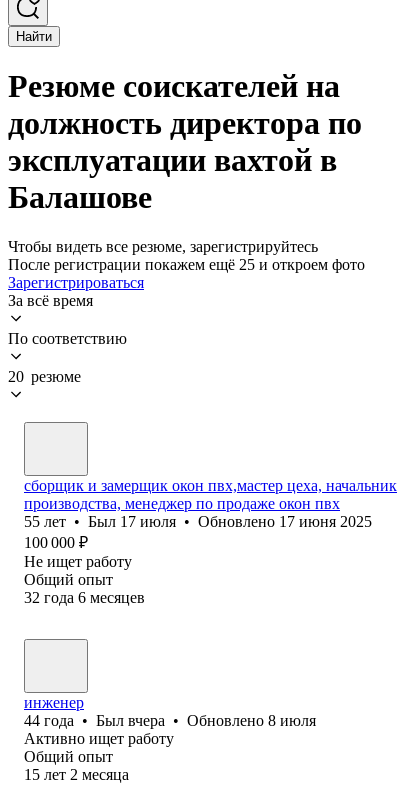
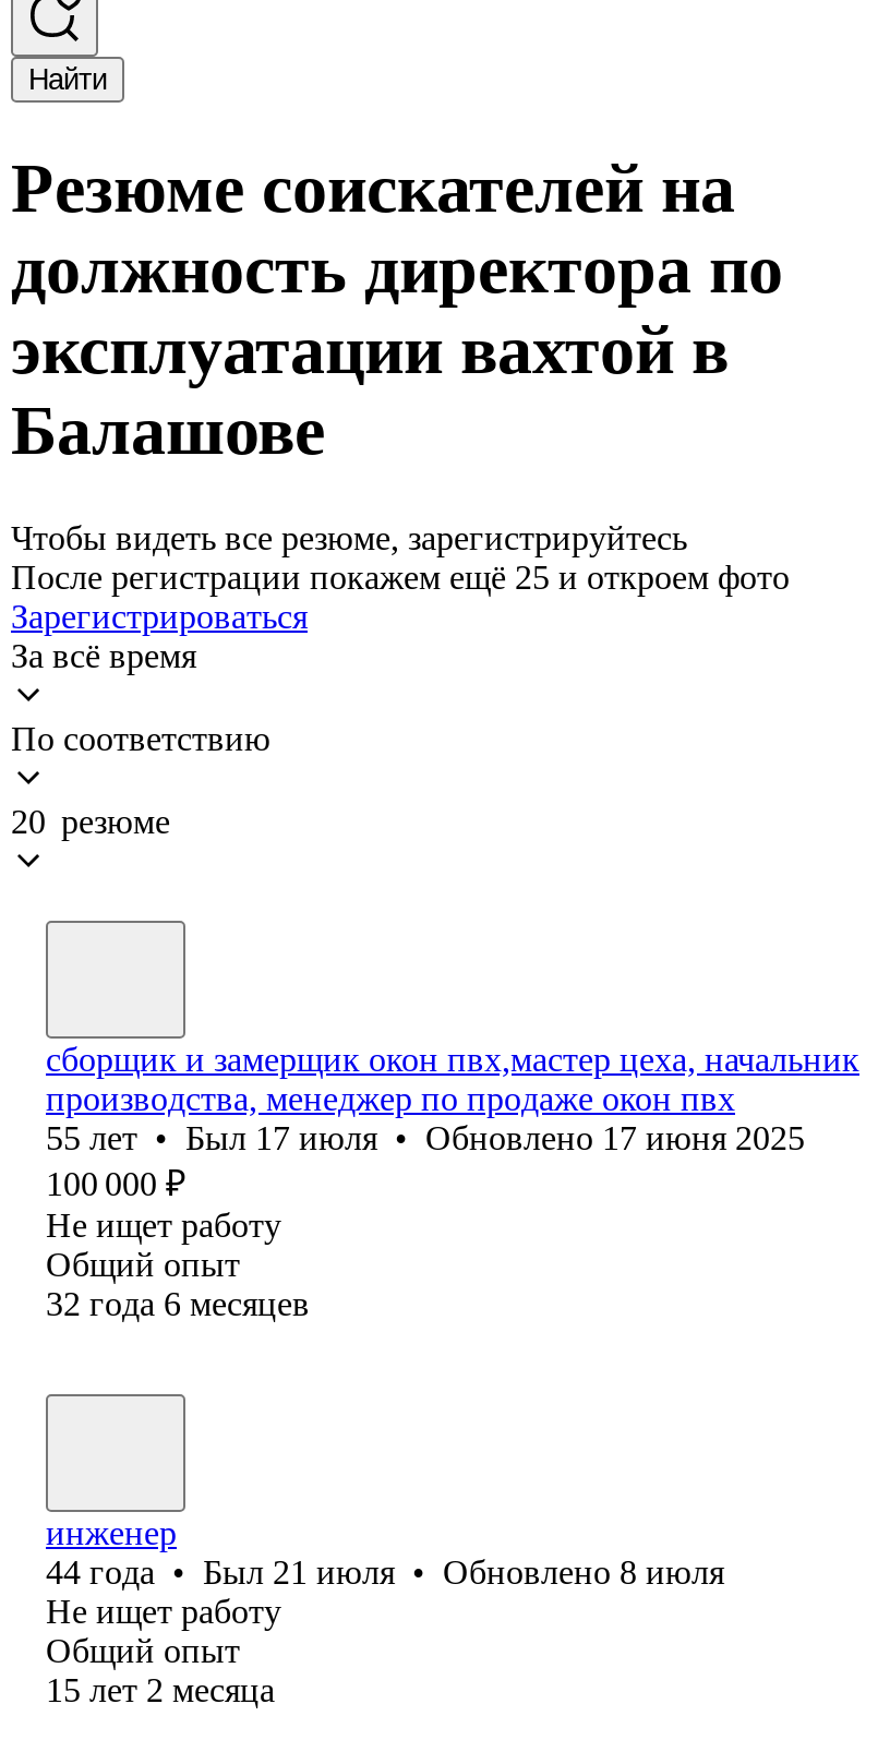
- 44 года • Был вчера • Обновлено 8 июля
- Активно ищет работу
+ 44 года • Был 21 июля • Обновлено 8 июля
+ Не ищет работу
